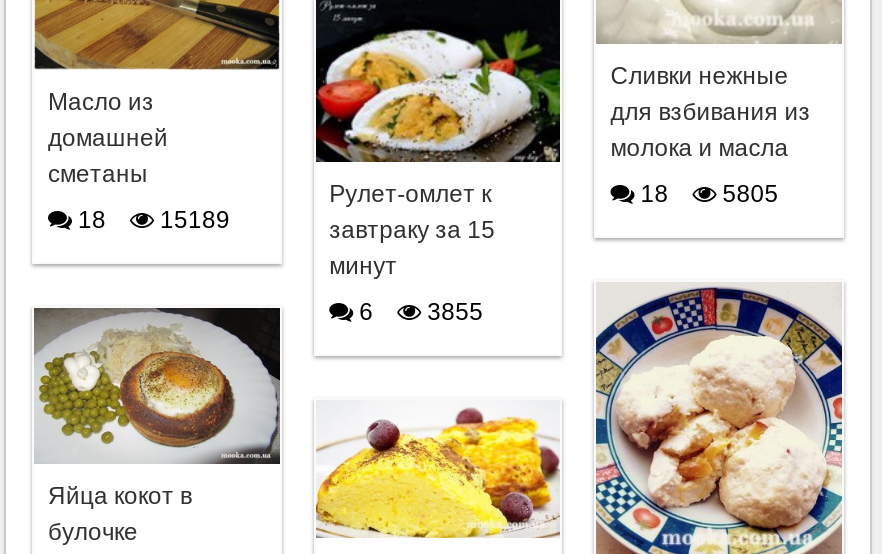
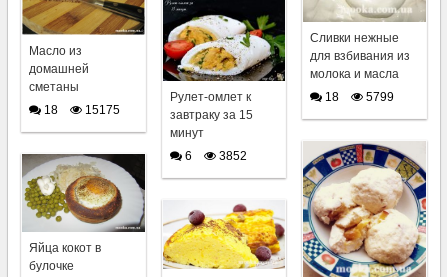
- 18 5805
+ 18 5799

- 18 15189
+ 18 15175

- 6 3855
+ 6 3852
